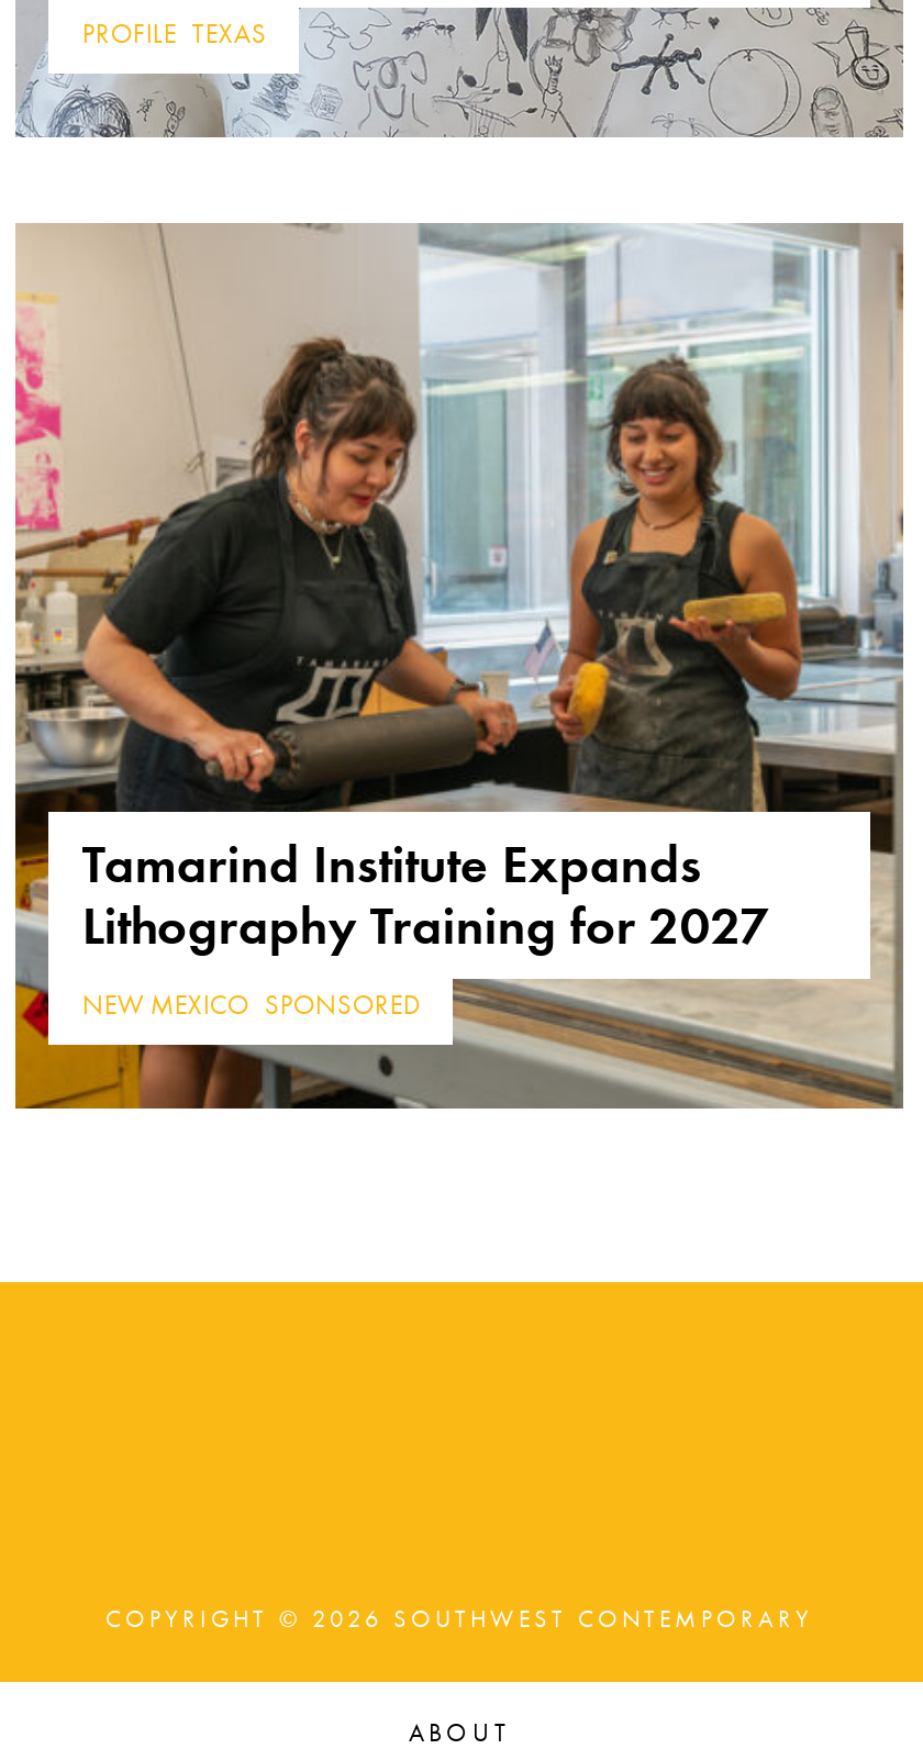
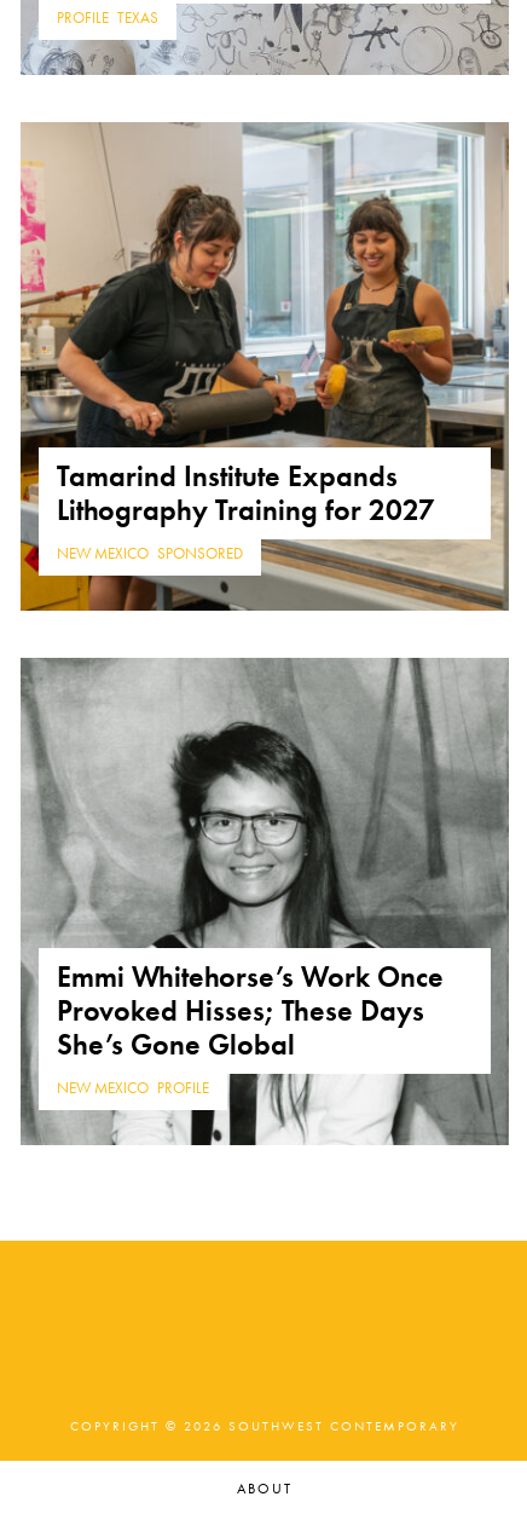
+ [image]
+ Emmi Whitehorse’s Work Once
+ Provoked Hisses; These Days
+ She’s Gone Global
+ NEW MEXICO, PROFILE
